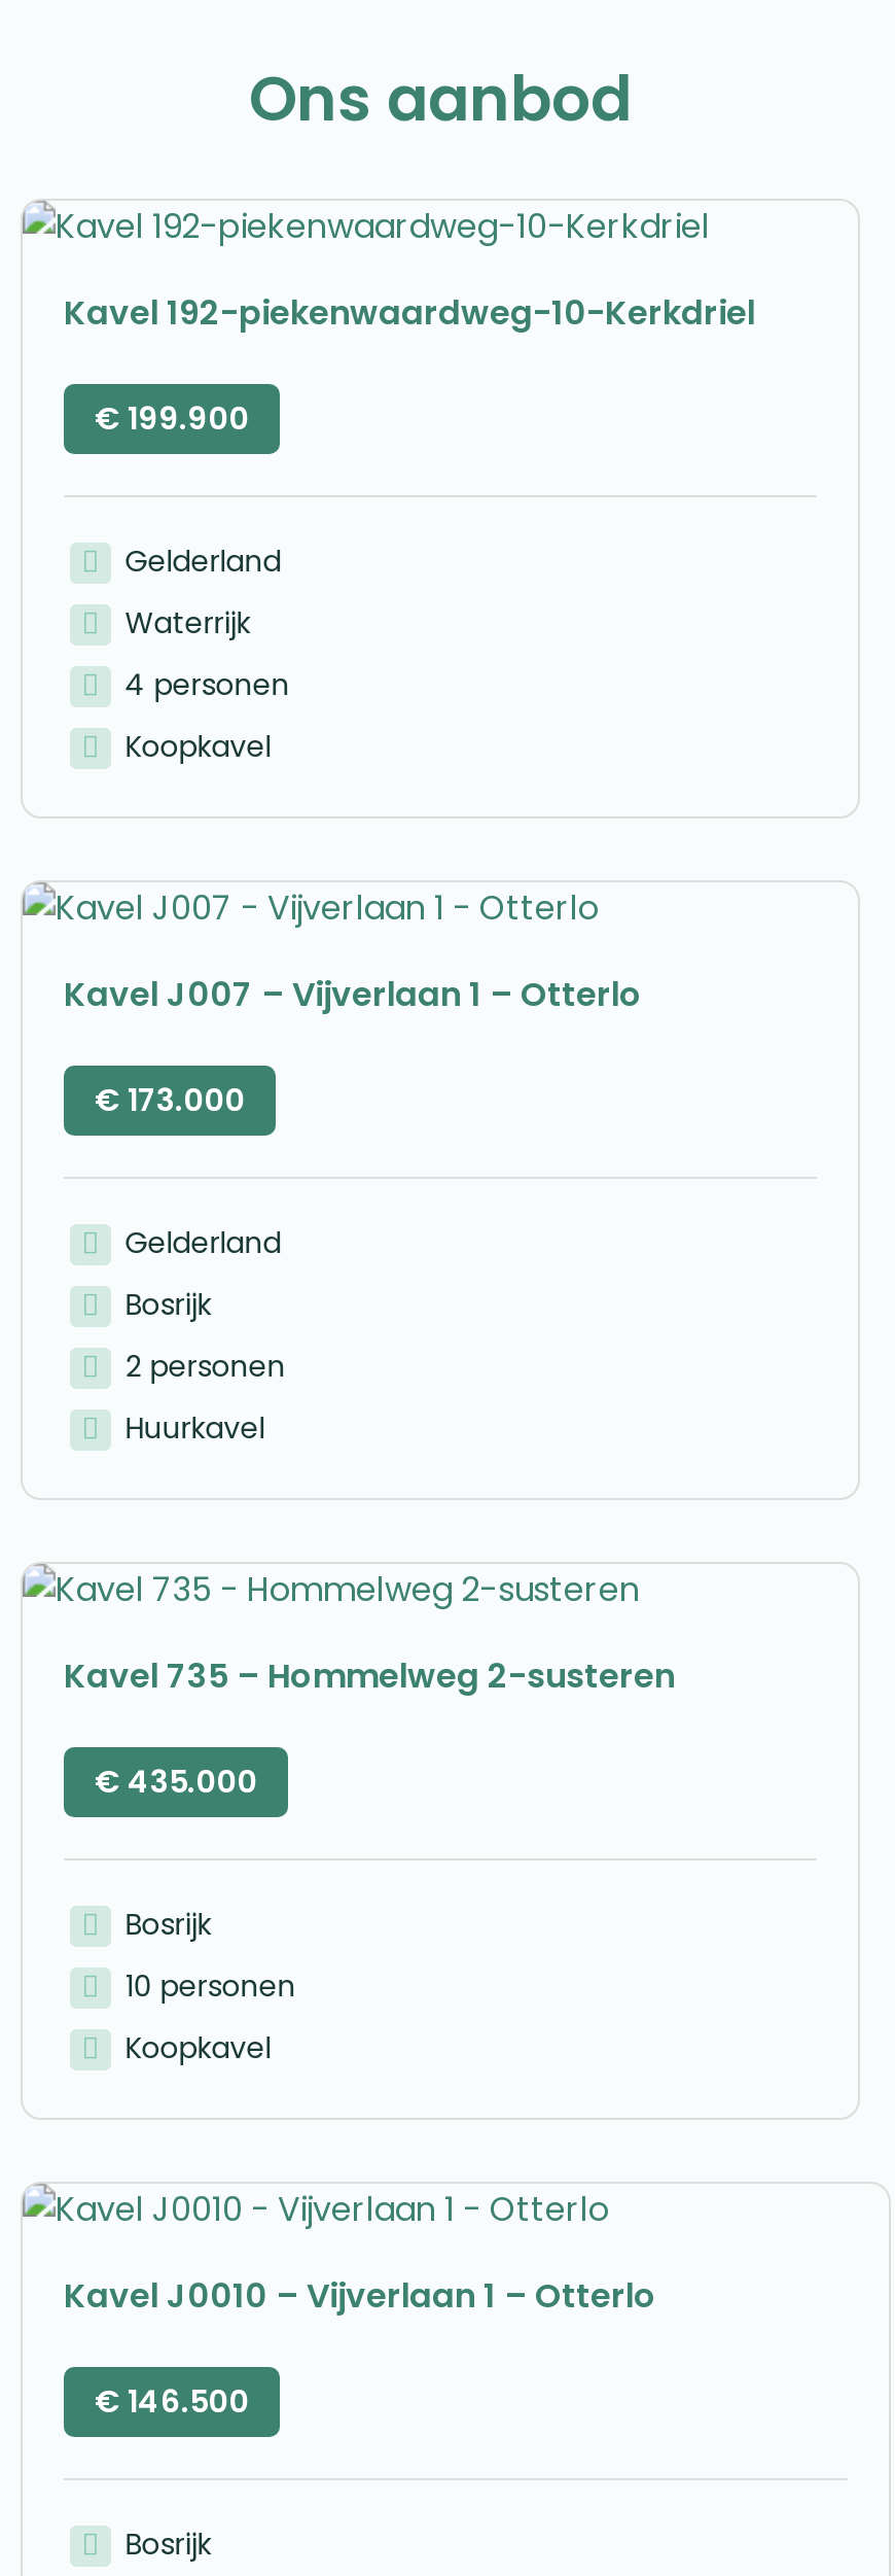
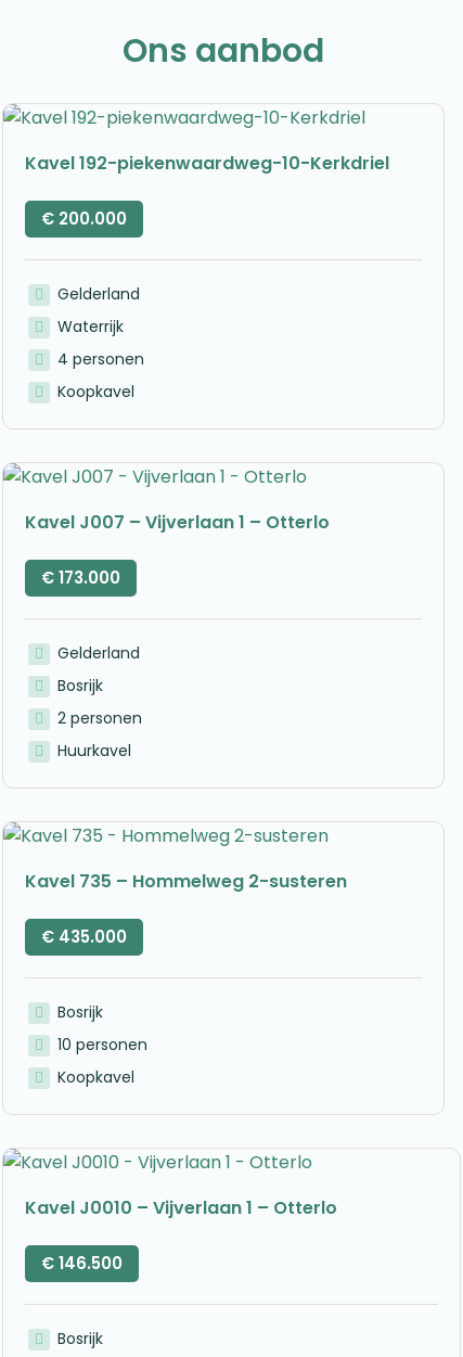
- €199.900
+ €200.000
